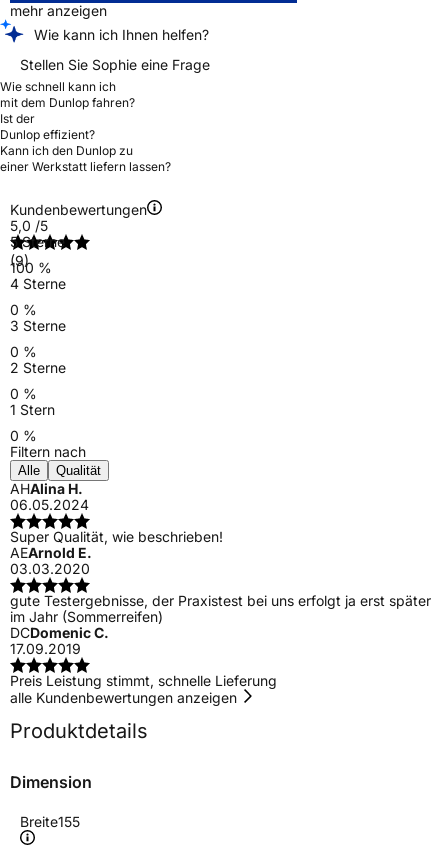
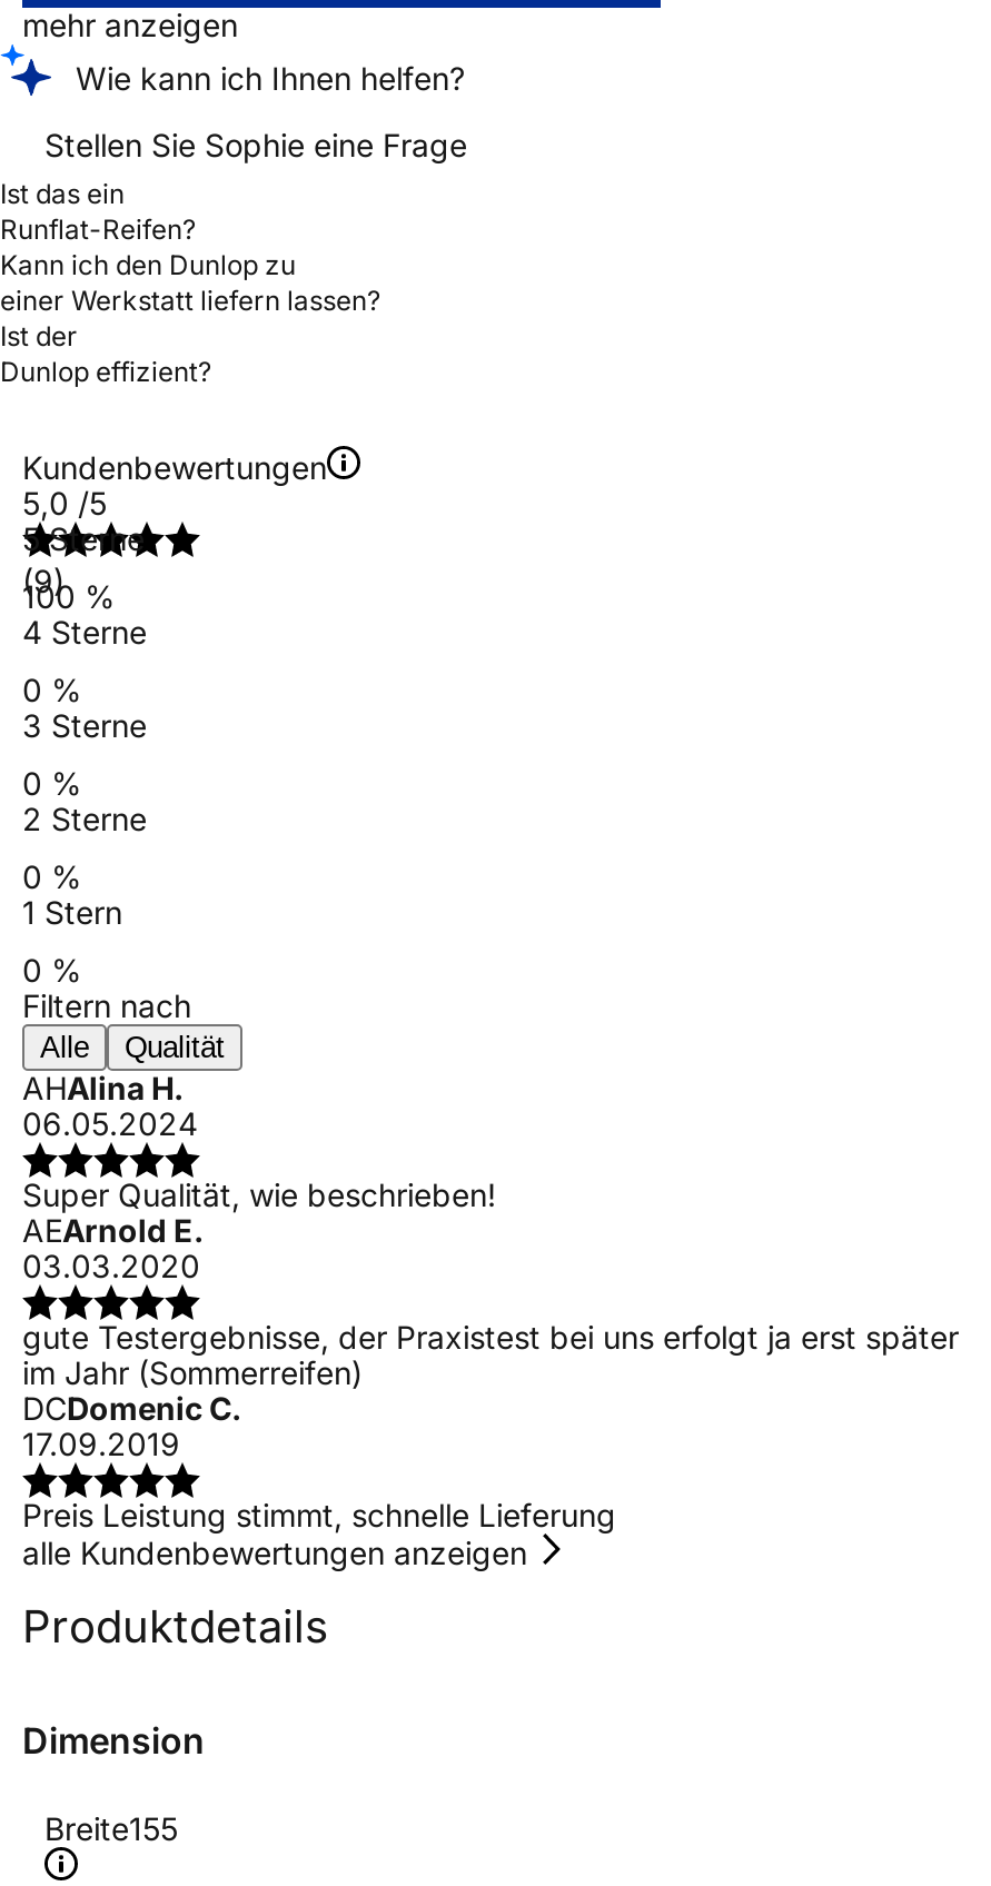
- Wie schnell kann ich
- mit dem Dunlop fahren?
+ Ist das ein
+ Runflat-Reifen?

moved down: Ist der | Dunlop effizient?

moved up: Kann ich den Dunlop zu | einer Werkstatt liefern lassen?
